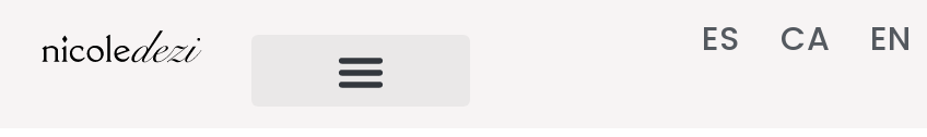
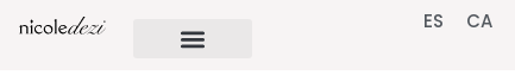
- EN
